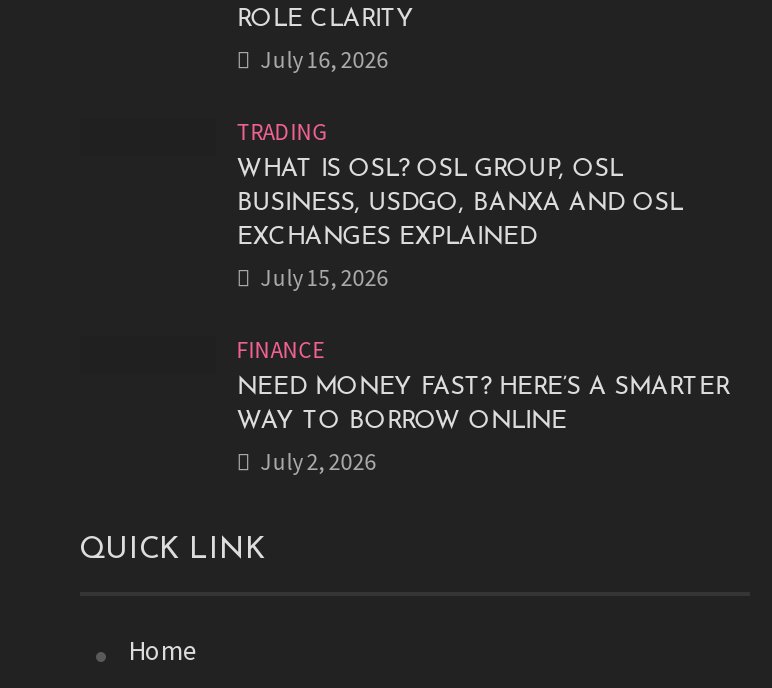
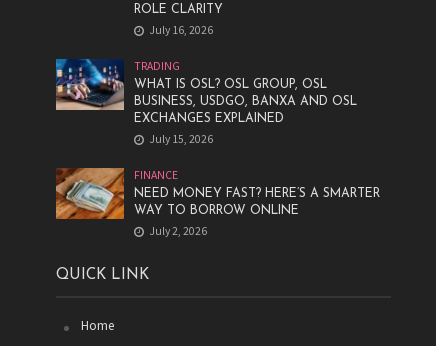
+ [image]

+ [image]
